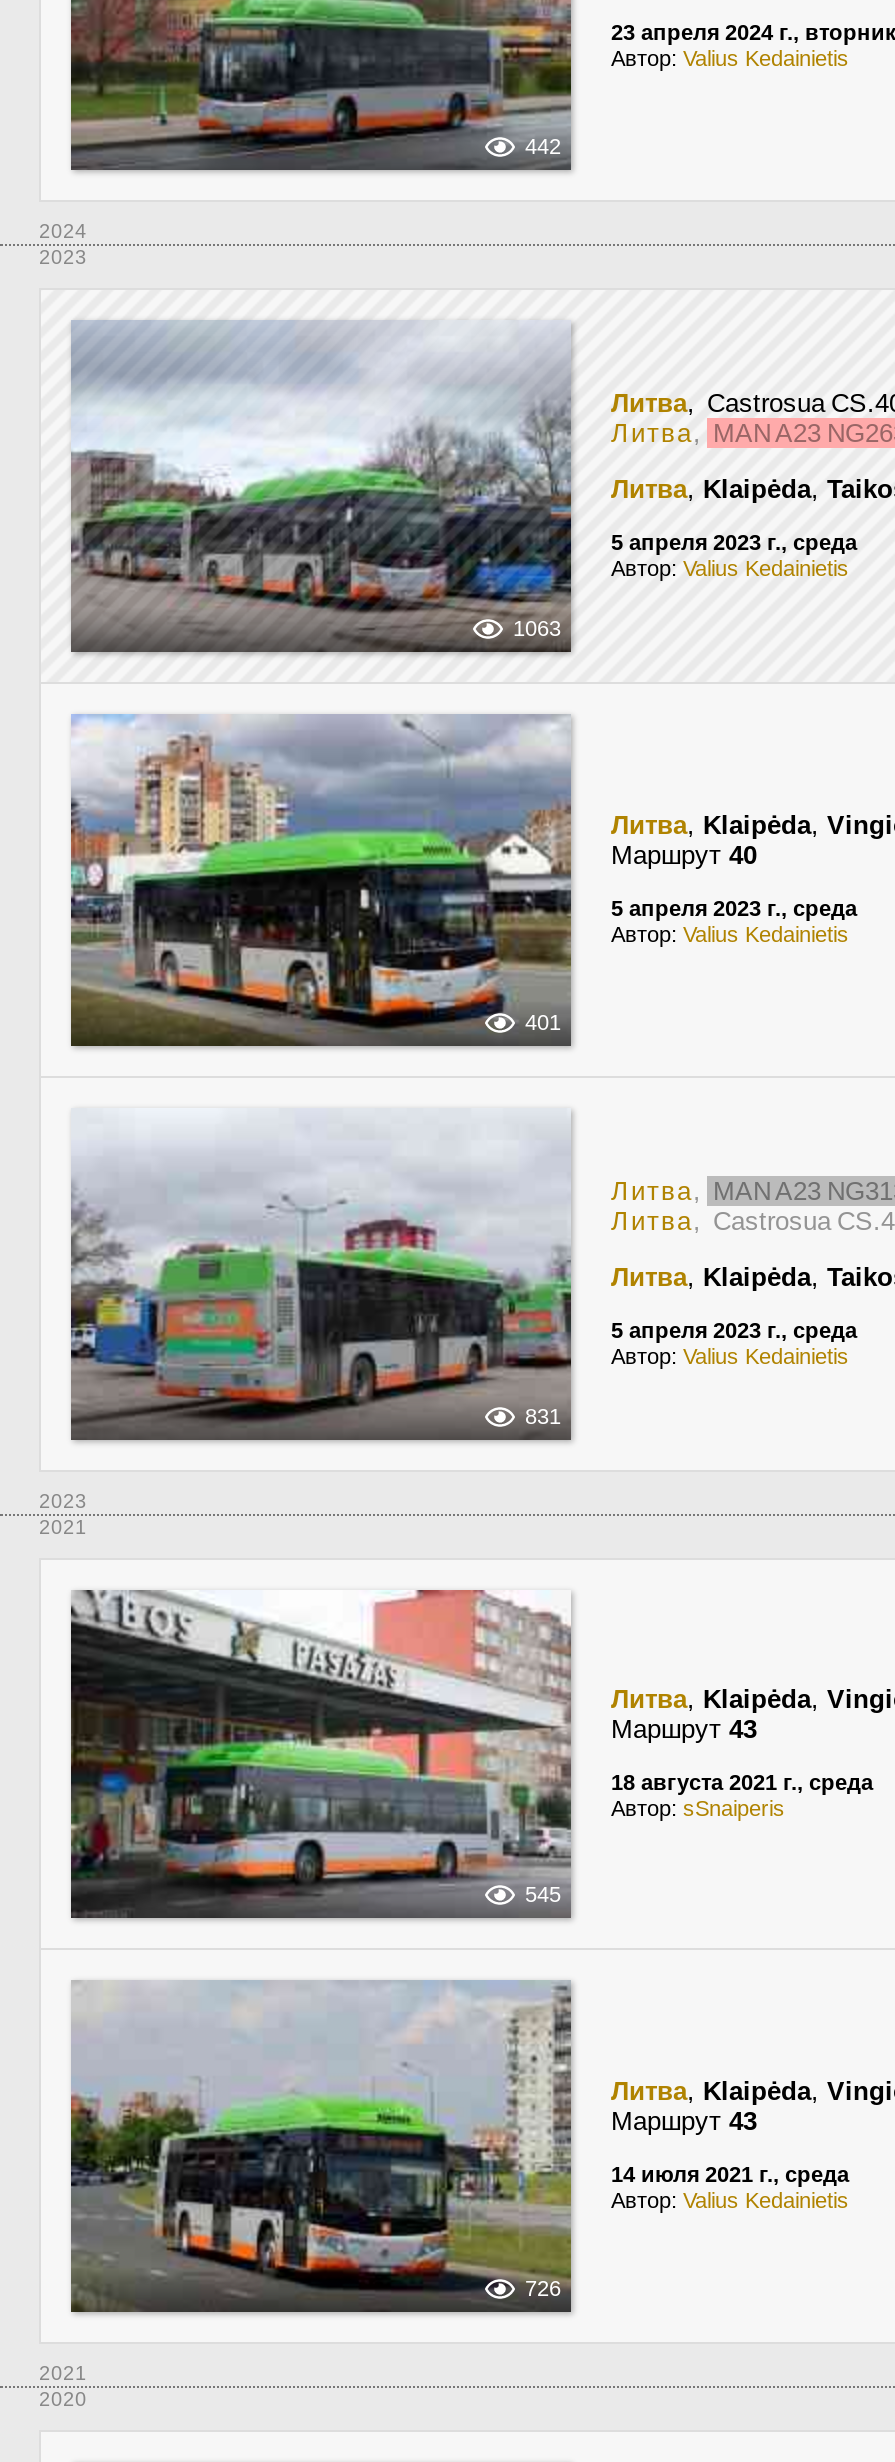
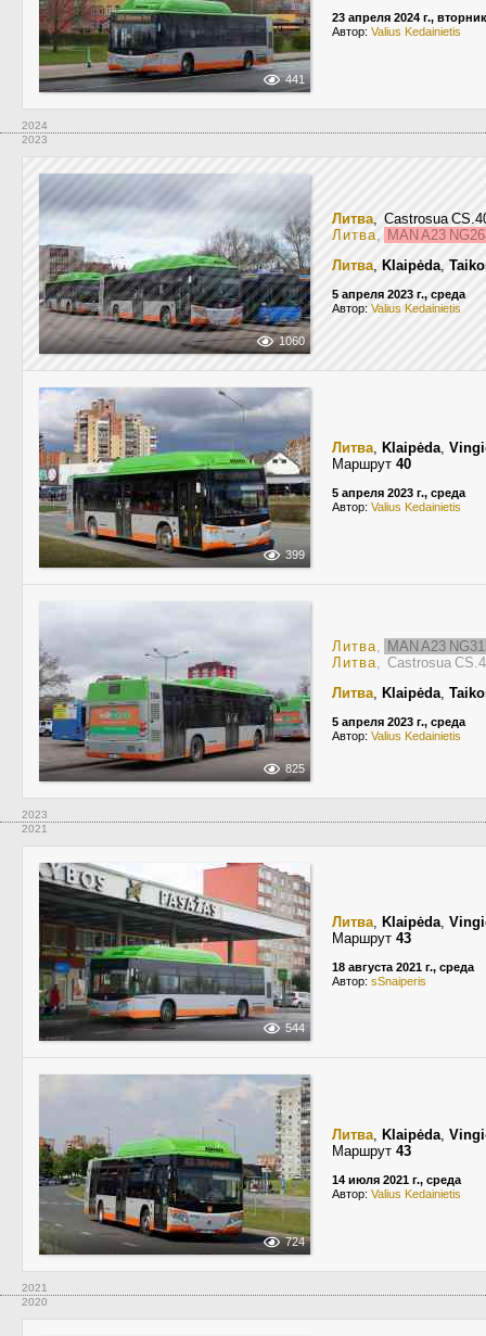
- 442
+ 441

- 1063
+ 1060

- 401
+ 399

- 831
+ 825

- 545
+ 544

- 726
+ 724
